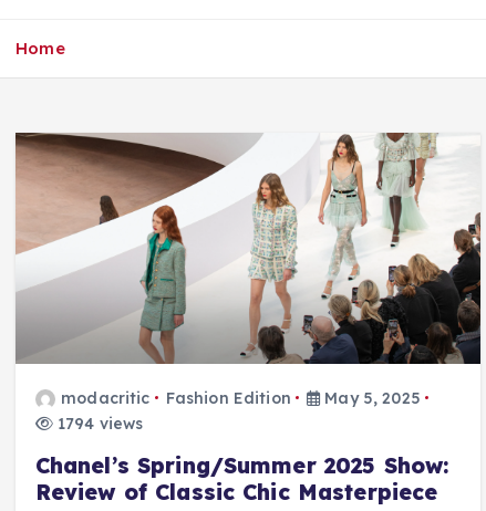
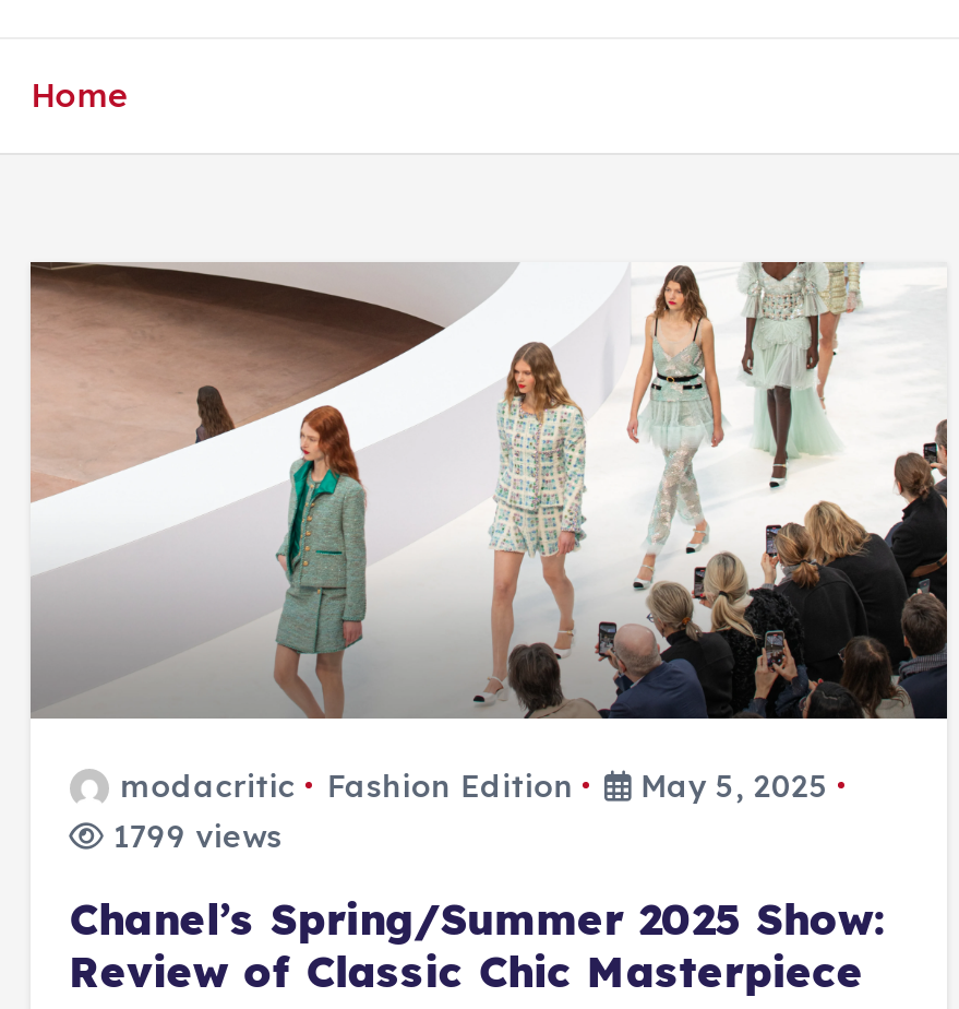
- 1794 views
+ 1799 views
